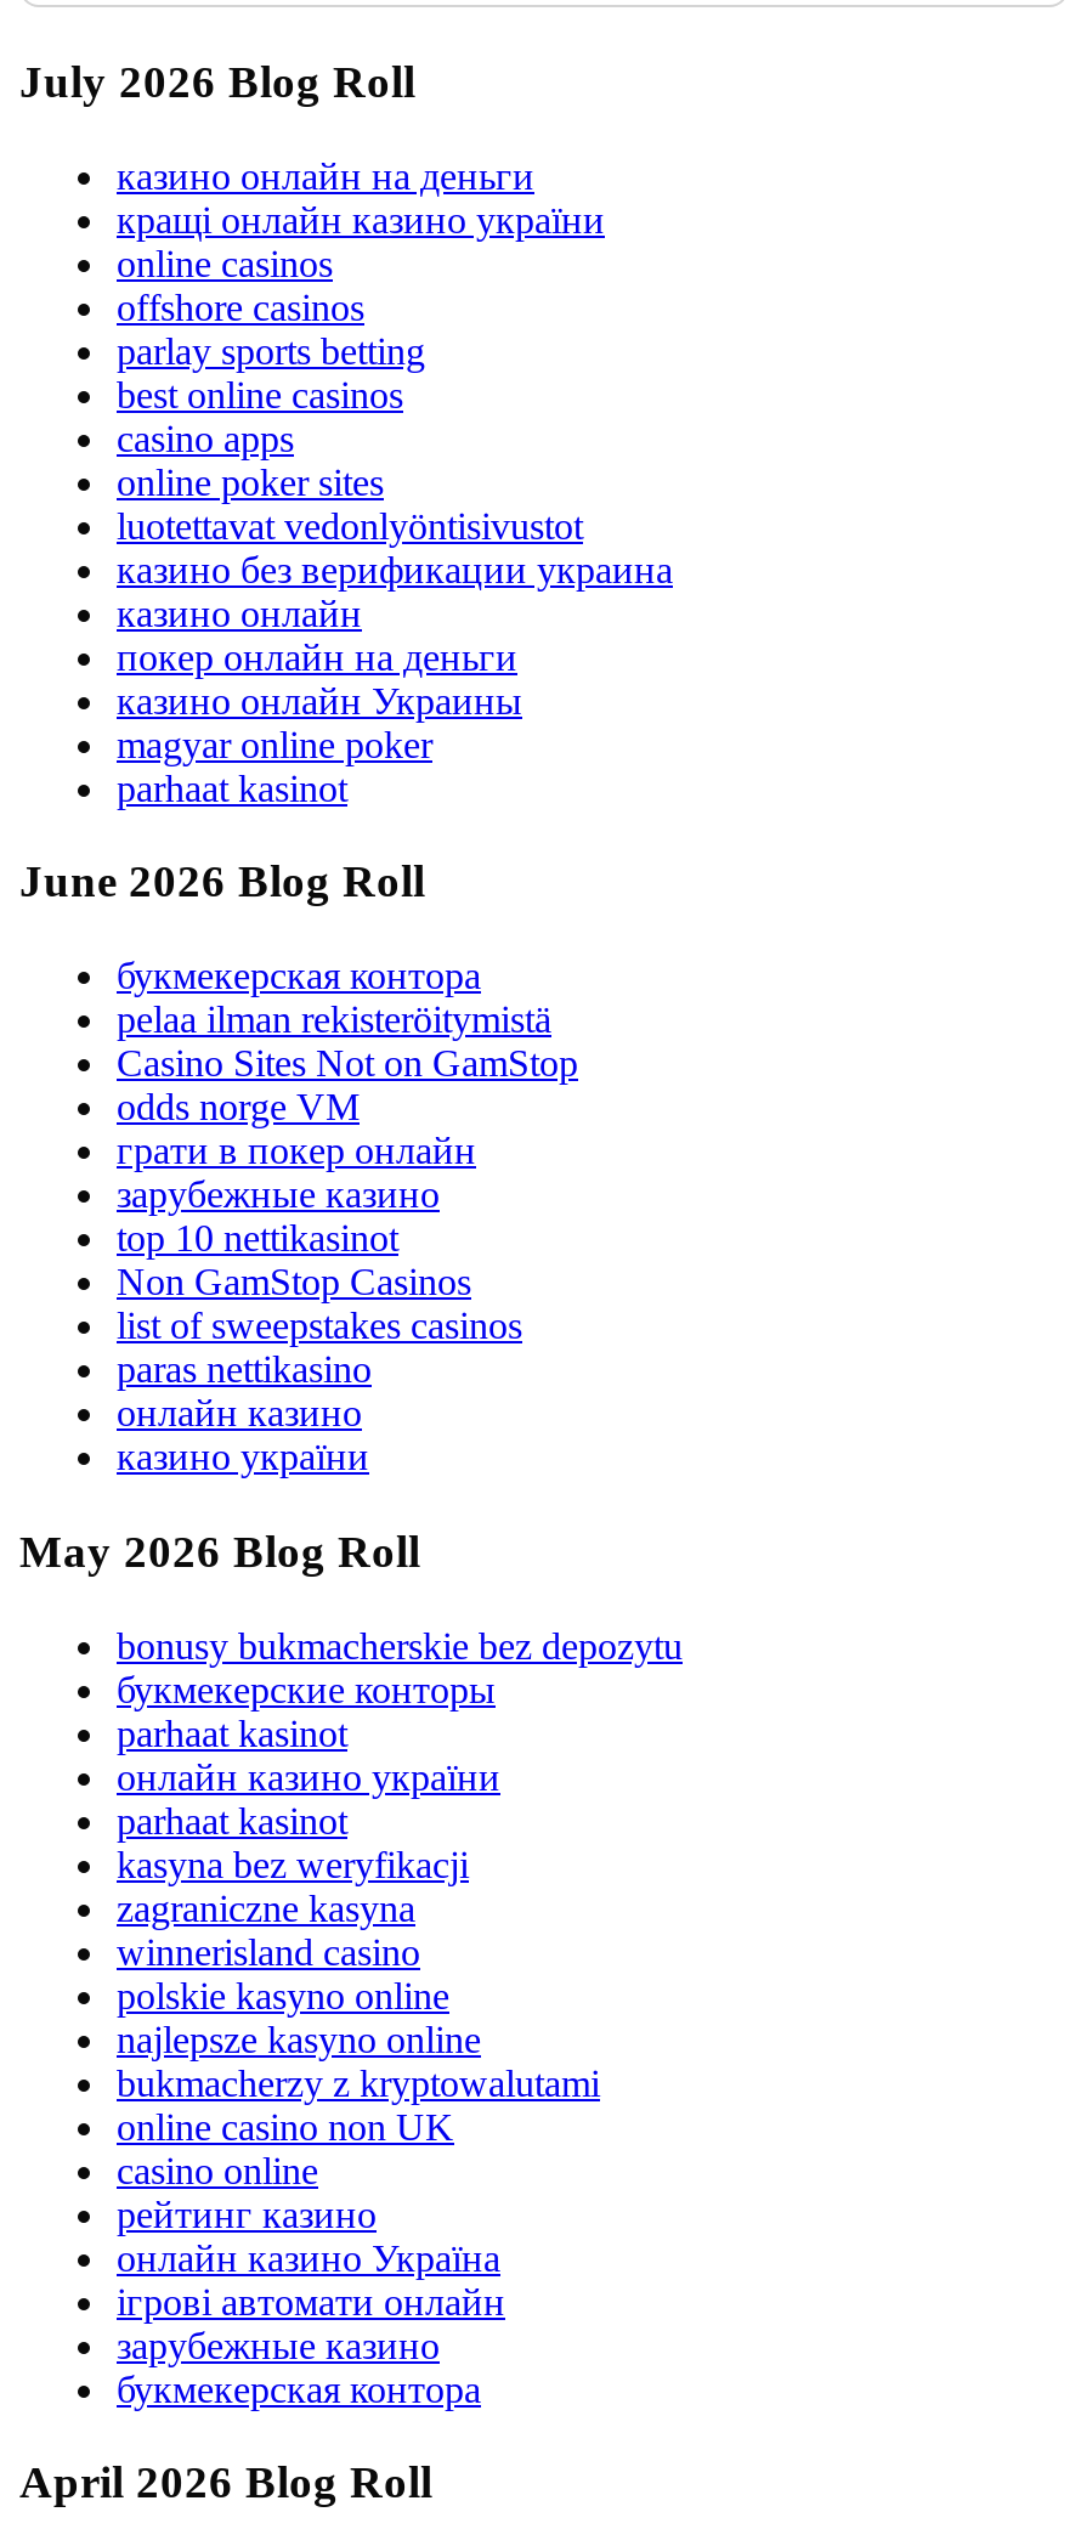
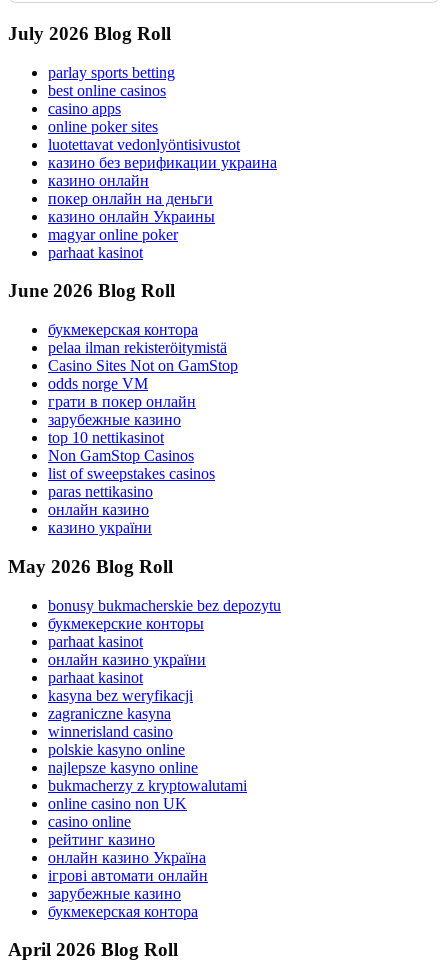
- казино онлайн на деньги
- кращі онлайн казино україни
- online casinos
- offshore casinos
